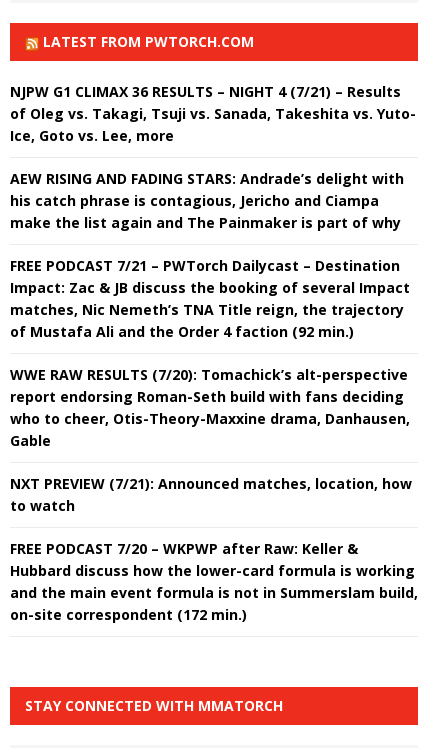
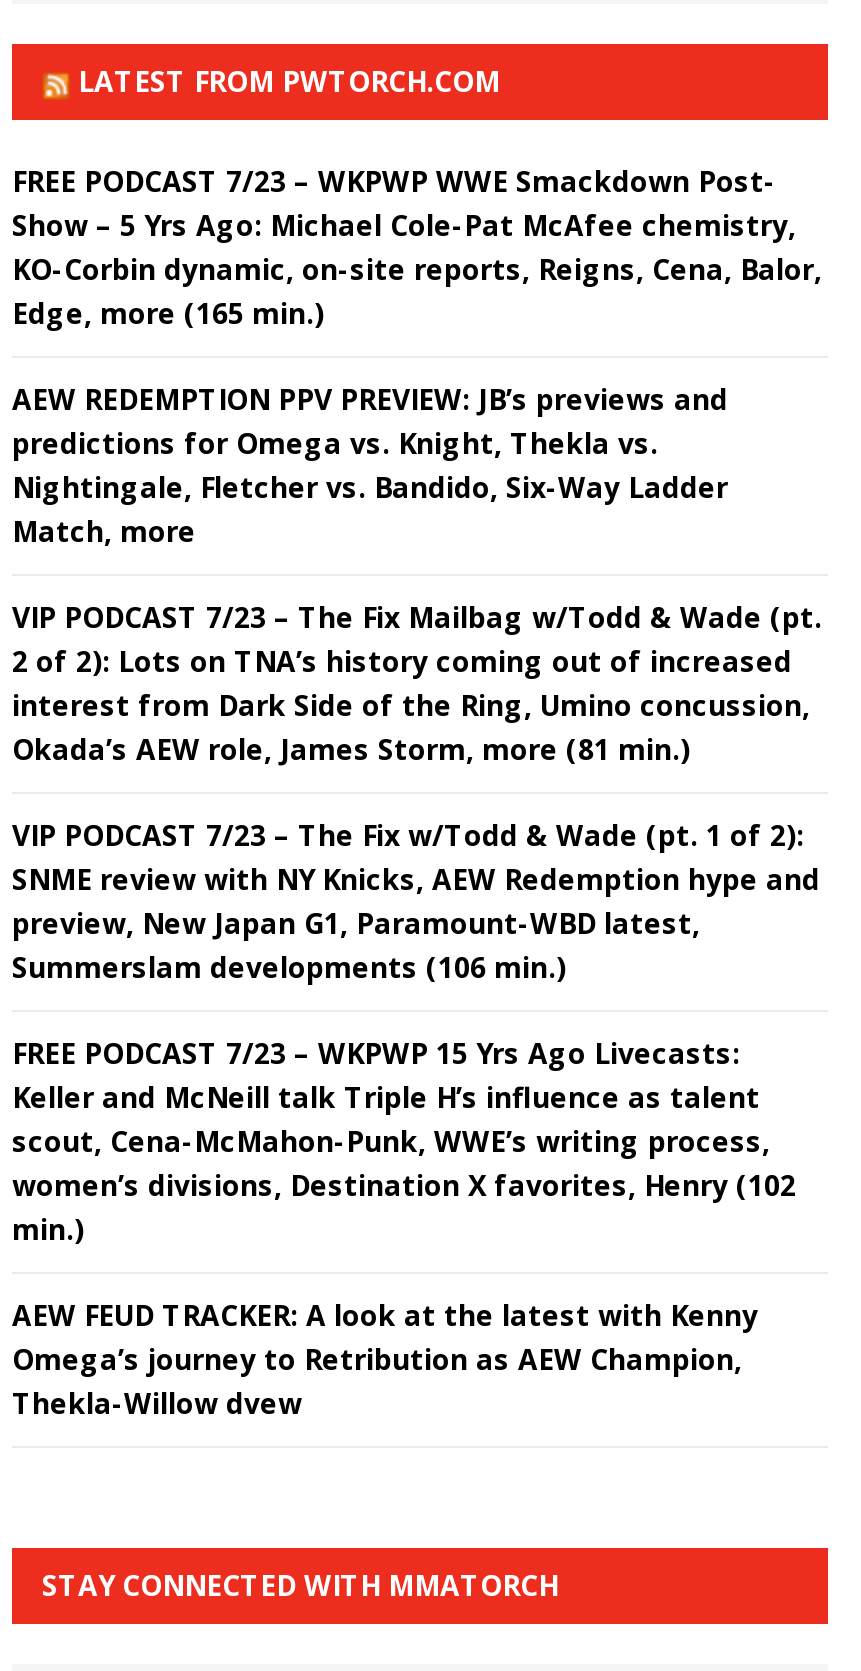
- NJPW G1 CLIMAX 36 RESULTS – NIGHT 4 (7/21) – Results
- of Oleg vs. Takagi, Tsuji vs. Sanada, Takeshita vs. Yuto-
- Ice, Goto vs. Lee, more
+ FREE PODCAST 7/23 – WKPWP WWE Smackdown Post-
+ Show – 5 Yrs Ago: Michael Cole-Pat McAfee chemistry,
+ KO-Corbin dynamic, on-site reports, Reigns, Cena, Balor,
+ Edge, more (165 min.)

- AEW RISING AND FADING STARS: Andrade’s delight with
- his catch phrase is contagious, Jericho and Ciampa
- make the list again and The Painmaker is part of why
+ AEW REDEMPTION PPV PREVIEW: JB’s previews and
+ predictions for Omega vs. Knight, Thekla vs.
+ Nightingale, Fletcher vs. Bandido, Six-Way Ladder
+ Match, more

- FREE PODCAST 7/21 – PWTorch Dailycast – Destination
- Impact: Zac & JB discuss the booking of several Impact
- matches, Nic Nemeth’s TNA Title reign, the trajectory
- of Mustafa Ali and the Order 4 faction (92 min.)
+ VIP PODCAST 7/23 – The Fix Mailbag w/Todd & Wade (pt.
+ 2 of 2): Lots on TNA’s history coming out of increased
+ interest from Dark Side of the Ring, Umino concussion,
+ Okada’s AEW role, James Storm, more (81 min.)

- WWE RAW RESULTS (7/20): Tomachick’s alt-perspective
- report endorsing Roman-Seth build with fans deciding
- who to cheer, Otis-Theory-Maxxine drama, Danhausen,
- Gable
+ VIP PODCAST 7/23 – The Fix w/Todd & Wade (pt. 1 of 2):
+ SNME review with NY Knicks, AEW Redemption hype and
+ preview, New Japan G1, Paramount-WBD latest,
+ Summerslam developments (106 min.)

- NXT PREVIEW (7/21): Announced matches, location, how
- to watch
+ FREE PODCAST 7/23 – WKPWP 15 Yrs Ago Livecasts:
+ Keller and McNeill talk Triple H’s influence as talent
+ scout, Cena-McMahon-Punk, WWE’s writing process,
+ women’s divisions, Destination X favorites, Henry (102
+ min.)

- FREE PODCAST 7/20 – WKPWP after Raw: Keller &
- Hubbard discuss how the lower-card formula is working
- and the main event formula is not in Summerslam build,
- on-site correspondent (172 min.)
+ AEW FEUD TRACKER: A look at the latest with Kenny
+ Omega’s journey to Retribution as AEW Champion,
+ Thekla-Willow dvew
